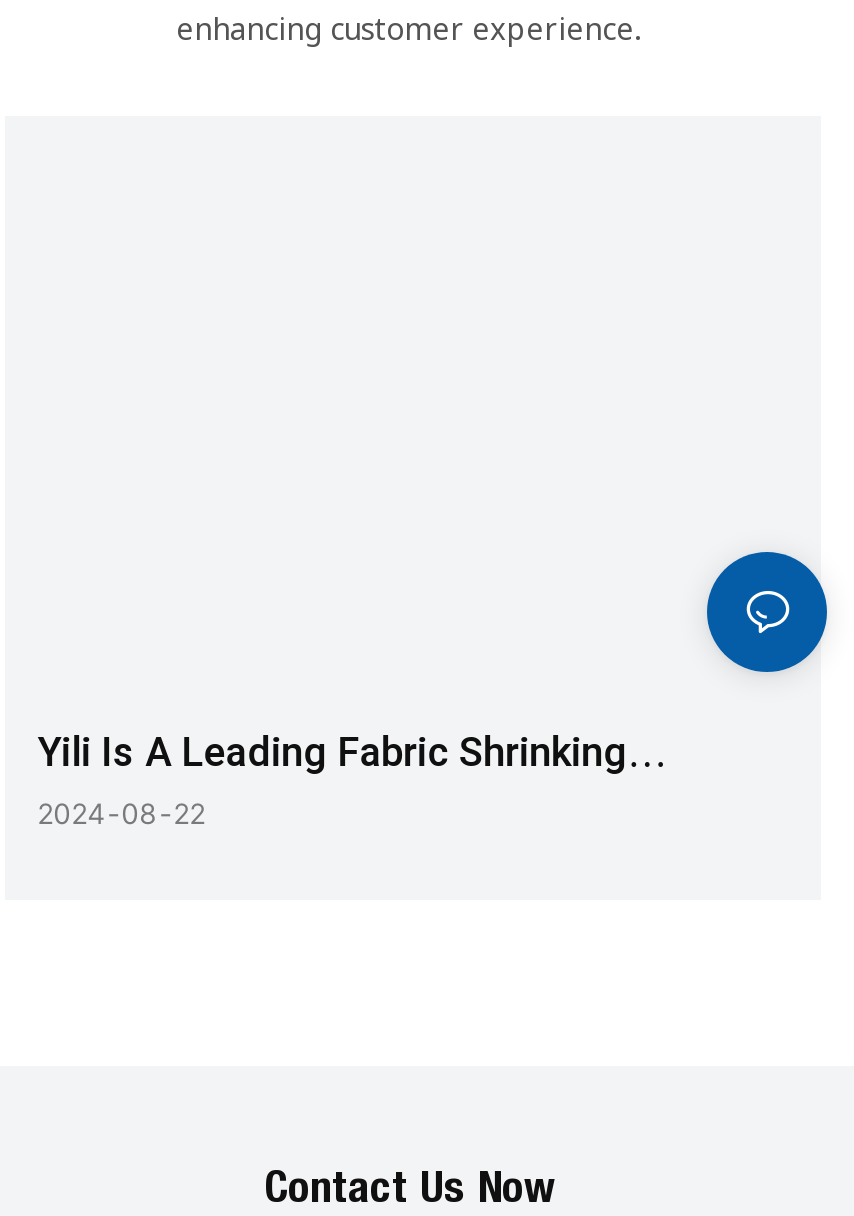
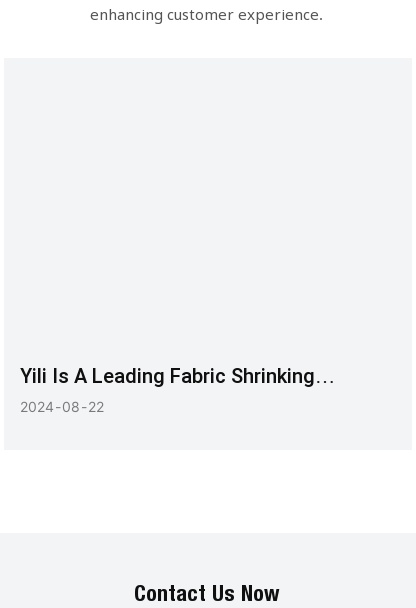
- [image]
